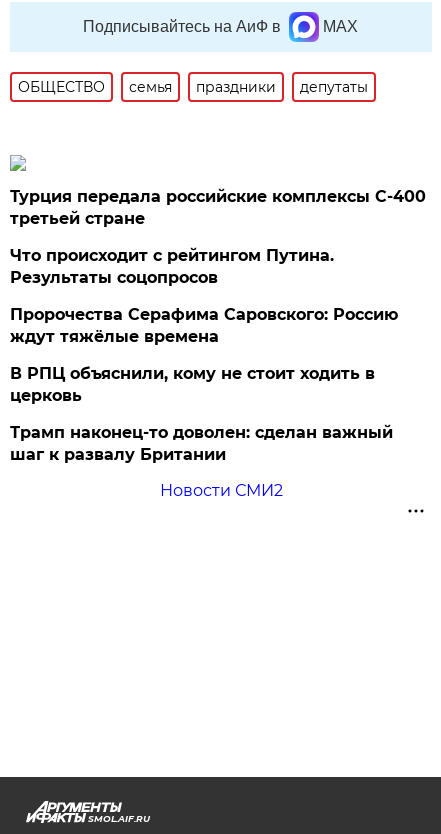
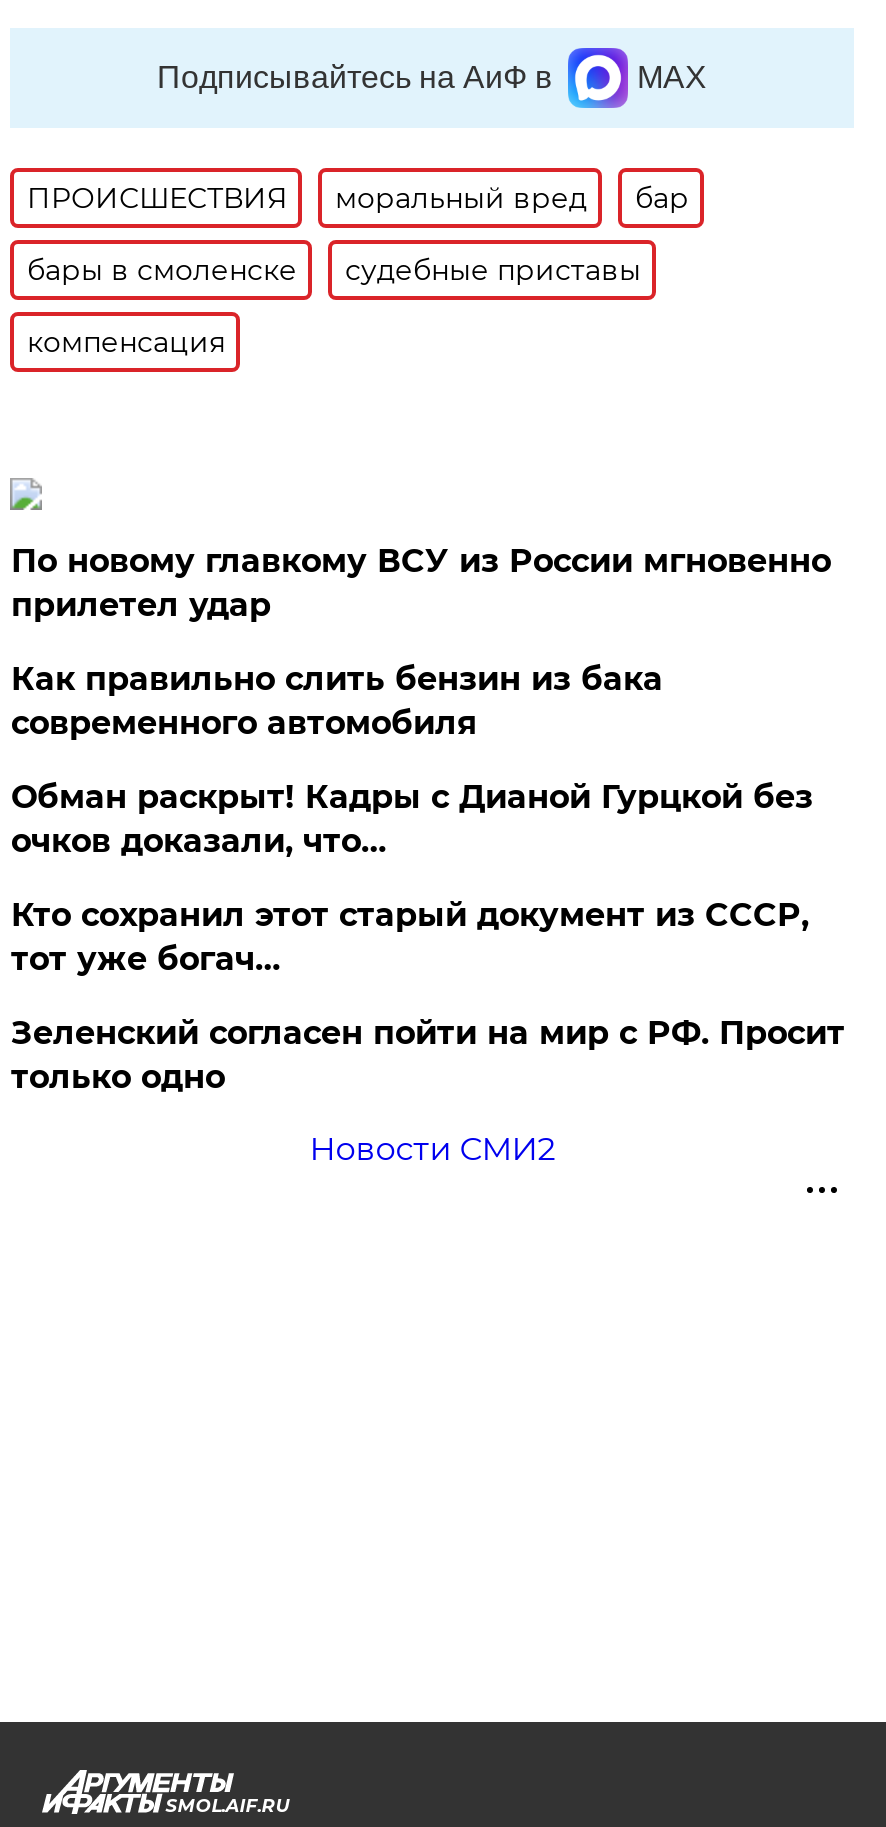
- ОБЩЕСТВО
- семья
- праздники
- депутаты
+ ПРОИСШЕСТВИЯ
+ моральный вред
+ бар
+ бары в смоленске
+ судебные приставы
+ компенсация

- Турция передала российские комплексы С-400
- третьей стране
- Что происходит с рейтингом Путина.
- Результаты соцопросов
- Пророчества Серафима Саровского: Россию
- ждут тяжёлые времена
- В РПЦ объяснили, кому не стоит ходить в
- церковь
- Трамп наконец-то доволен: сделан важный
- шаг к развалу Британии
+ По новому главкому ВСУ из России мгновенно
+ прилетел удар
+ Как правильно слить бензин из бака
+ современного автомобиля
+ Обман раскрыт! Кадры с Дианой Гурцкой без
+ очков доказали, что…
+ Кто сохранил этот старый документ из СССР,
+ тот уже богач…
+ Зеленский согласен пойти на мир с РФ. Просит
+ только одно
